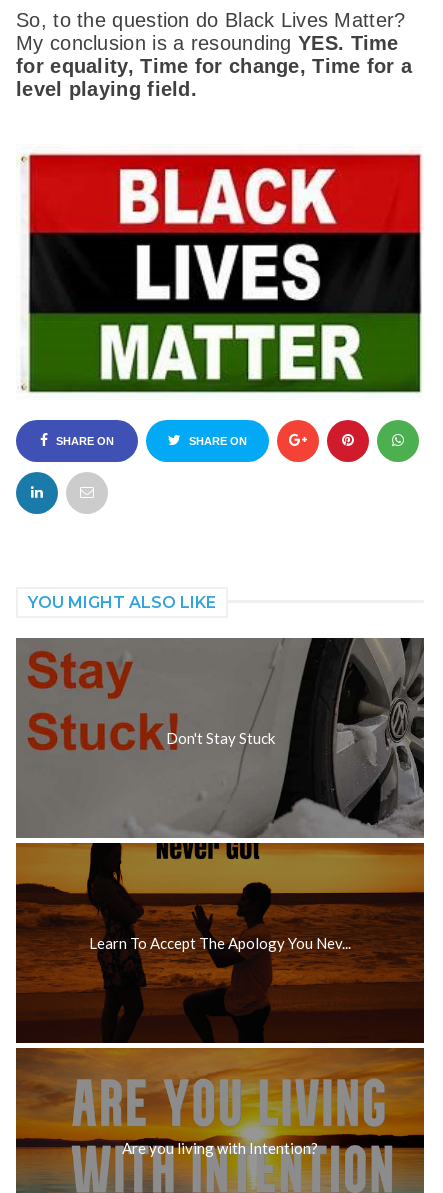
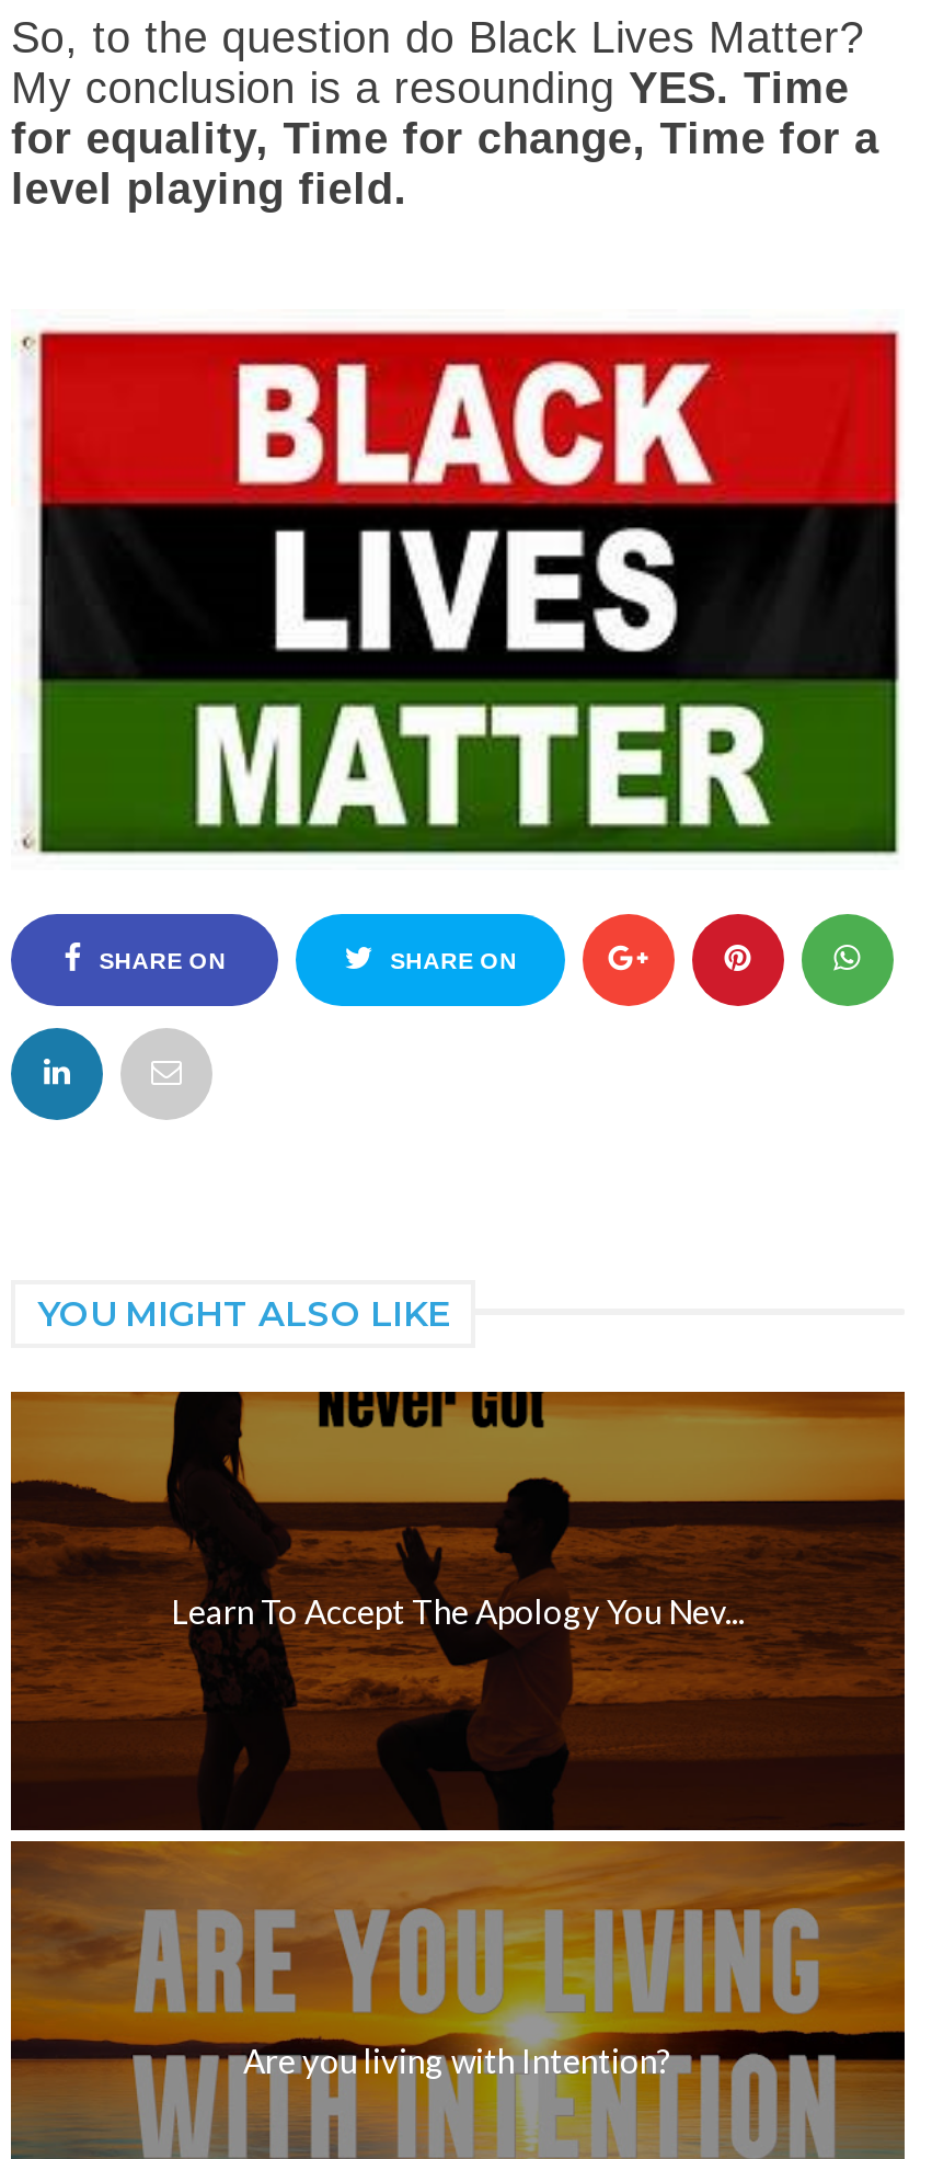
- [image]
- Don't Stay Stuck
